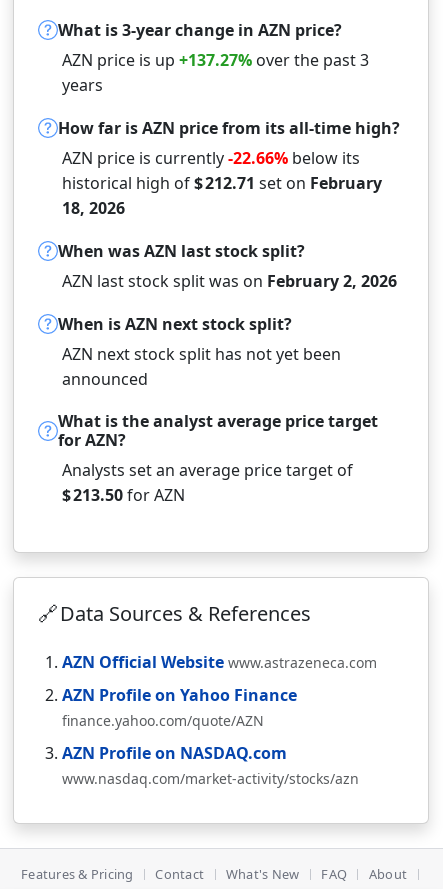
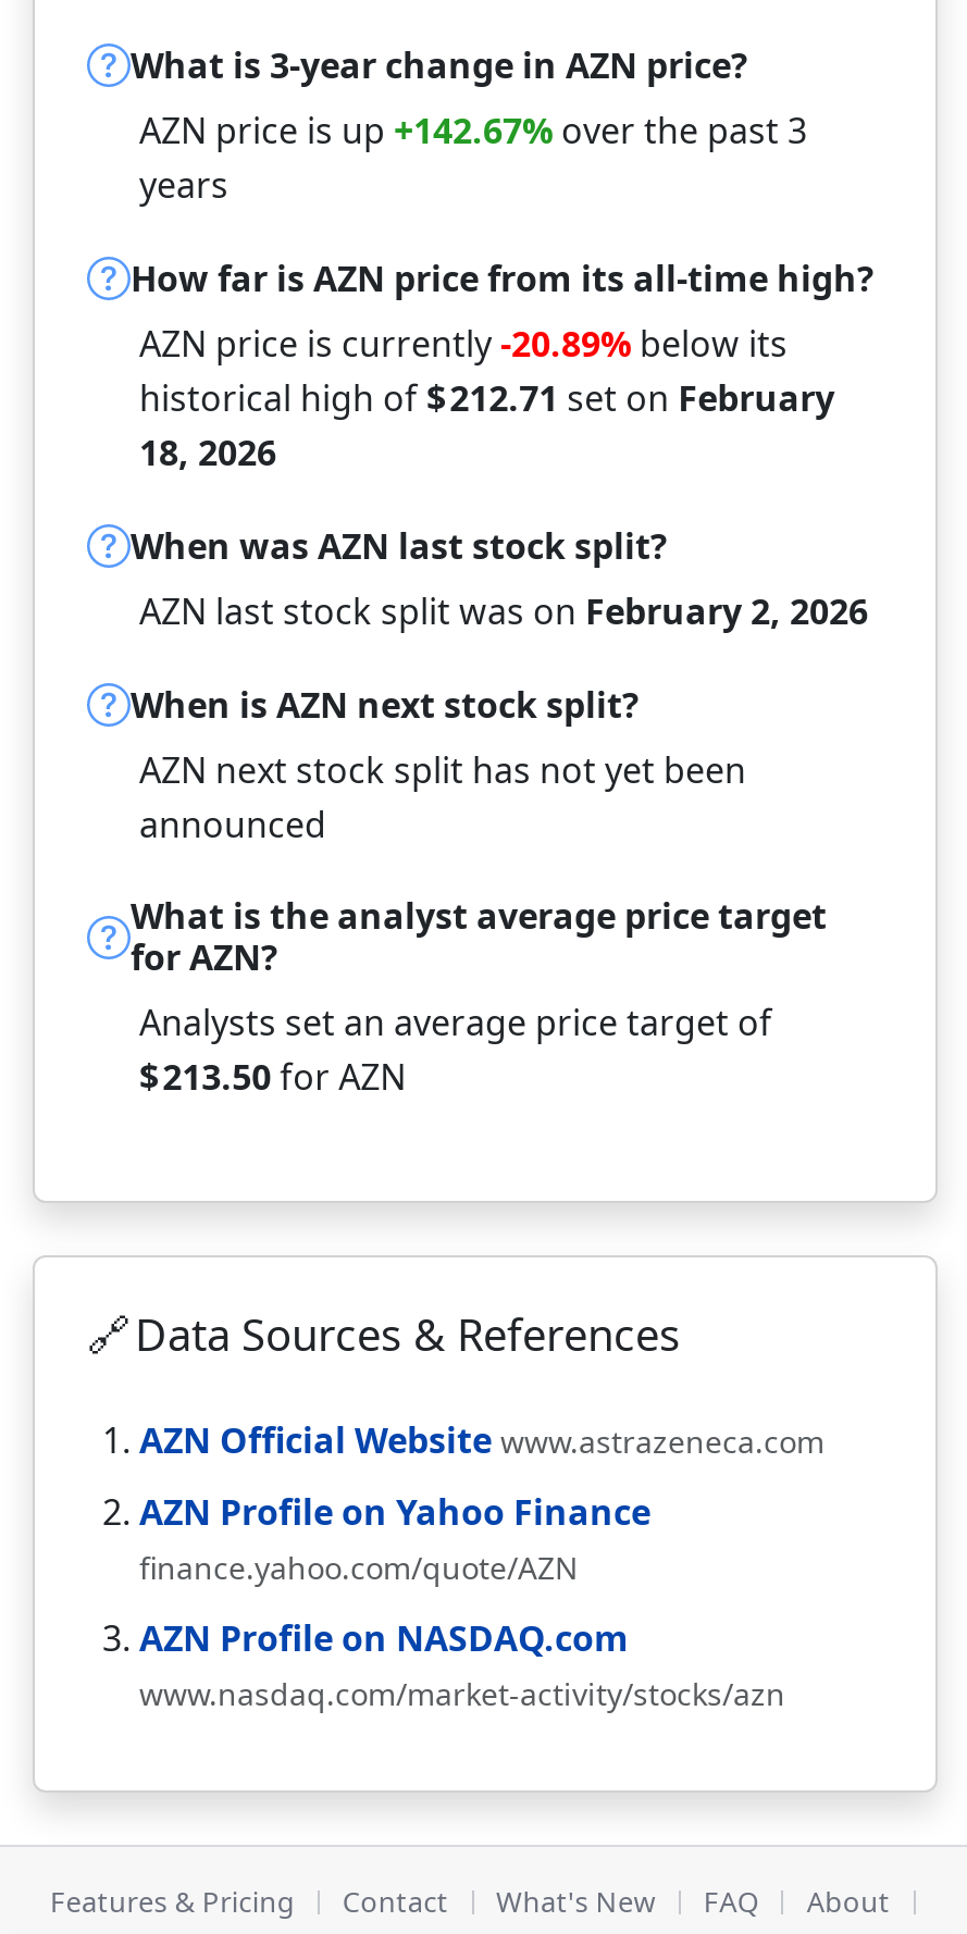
- AZN price is up +137.27% over the past 3
+ AZN price is up +142.67% over the past 3

- AZN price is currently -22.66% below its
+ AZN price is currently -20.89% below its
